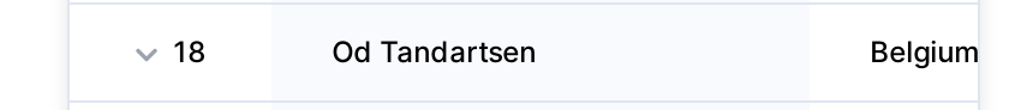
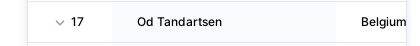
- 18
+ 17
